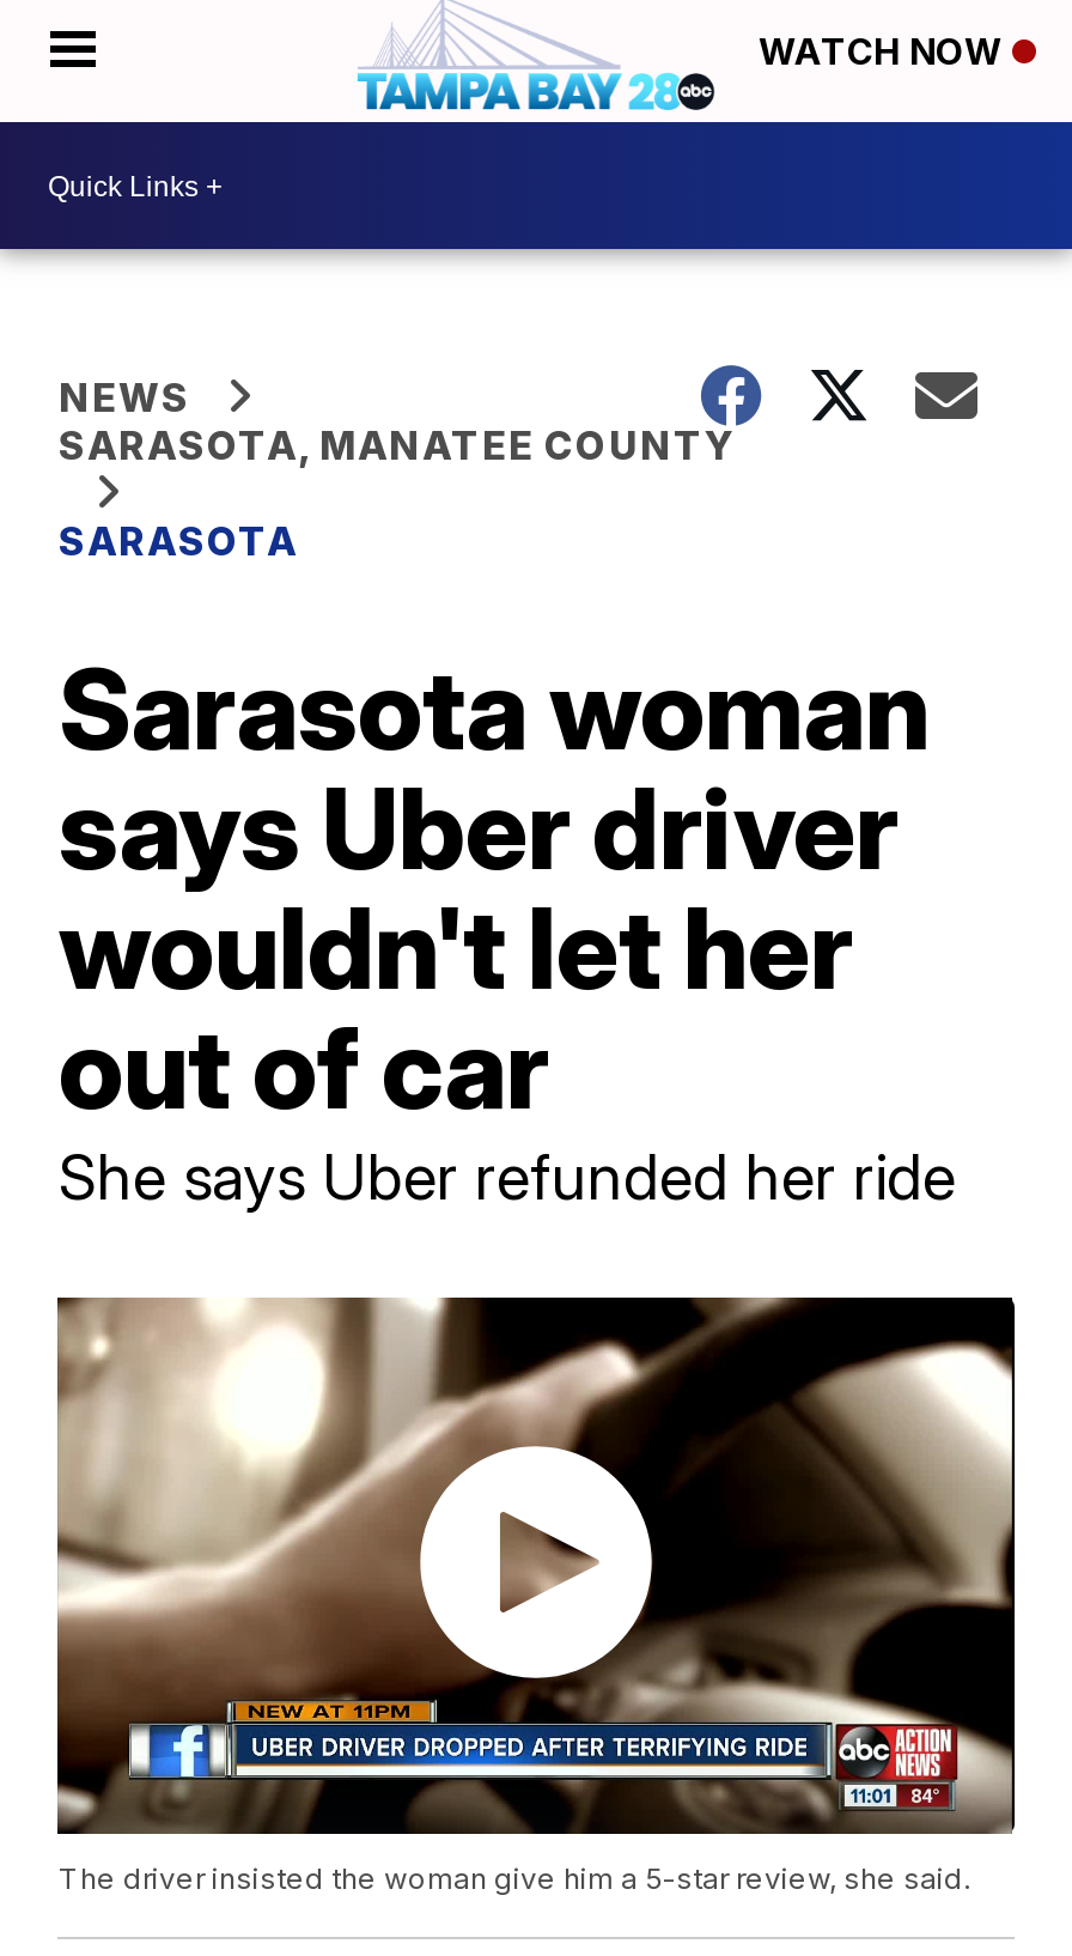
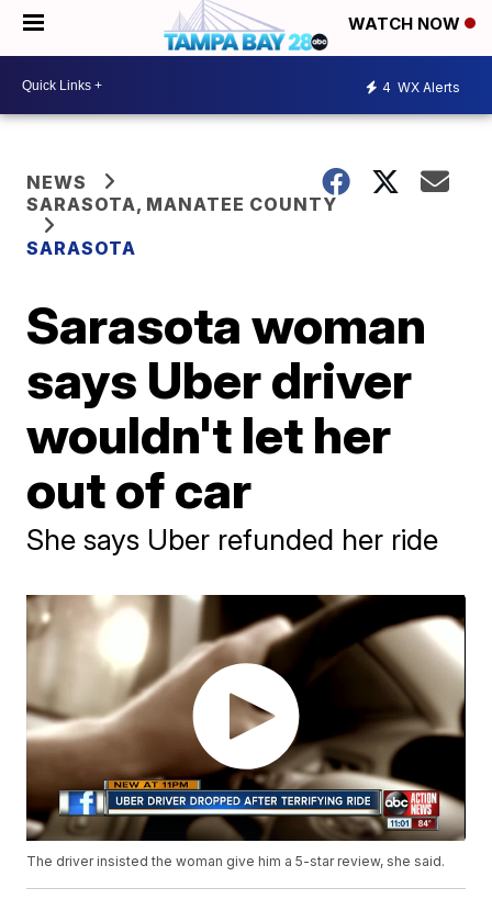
+ 4 WX Alerts
